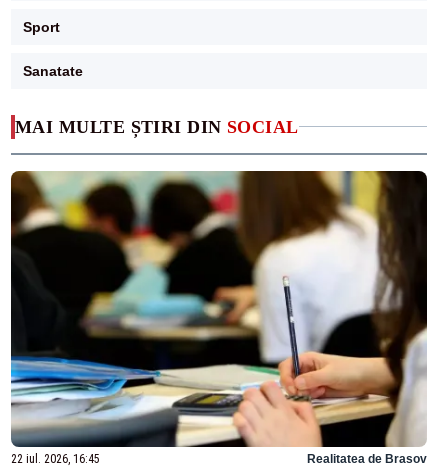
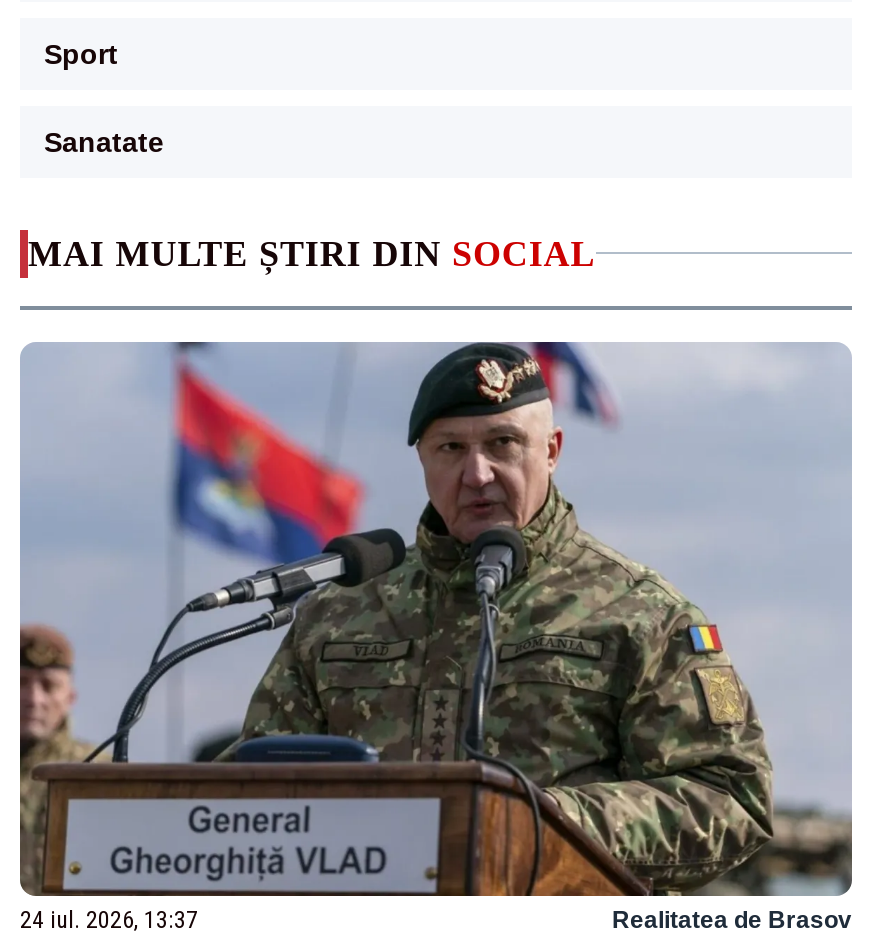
- [image]
- 22 iul. 2026, 16:45
+ [image]
+ 24 iul. 2026, 13:37
